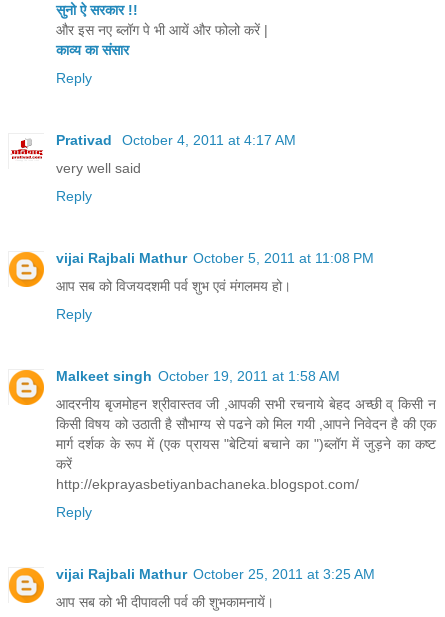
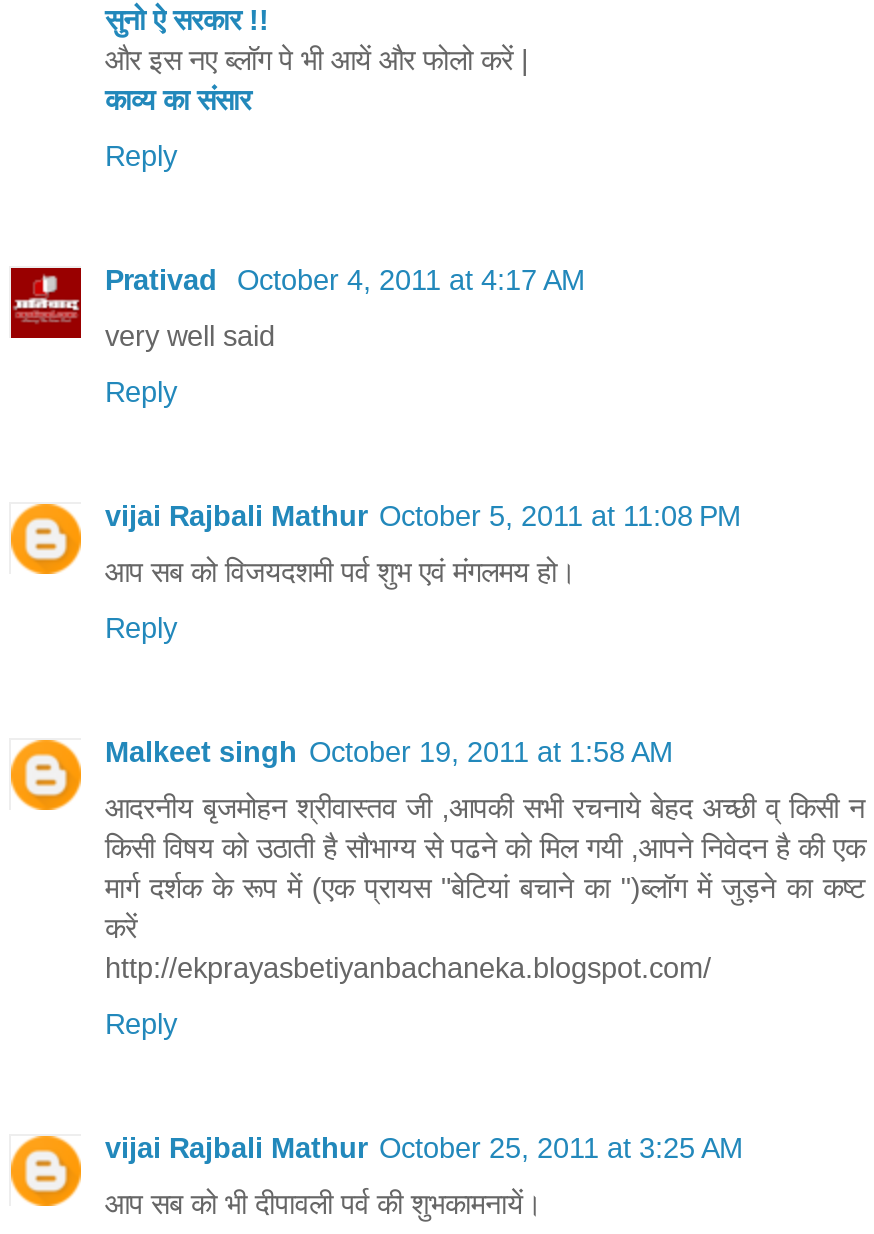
- [image]
+ [image]
